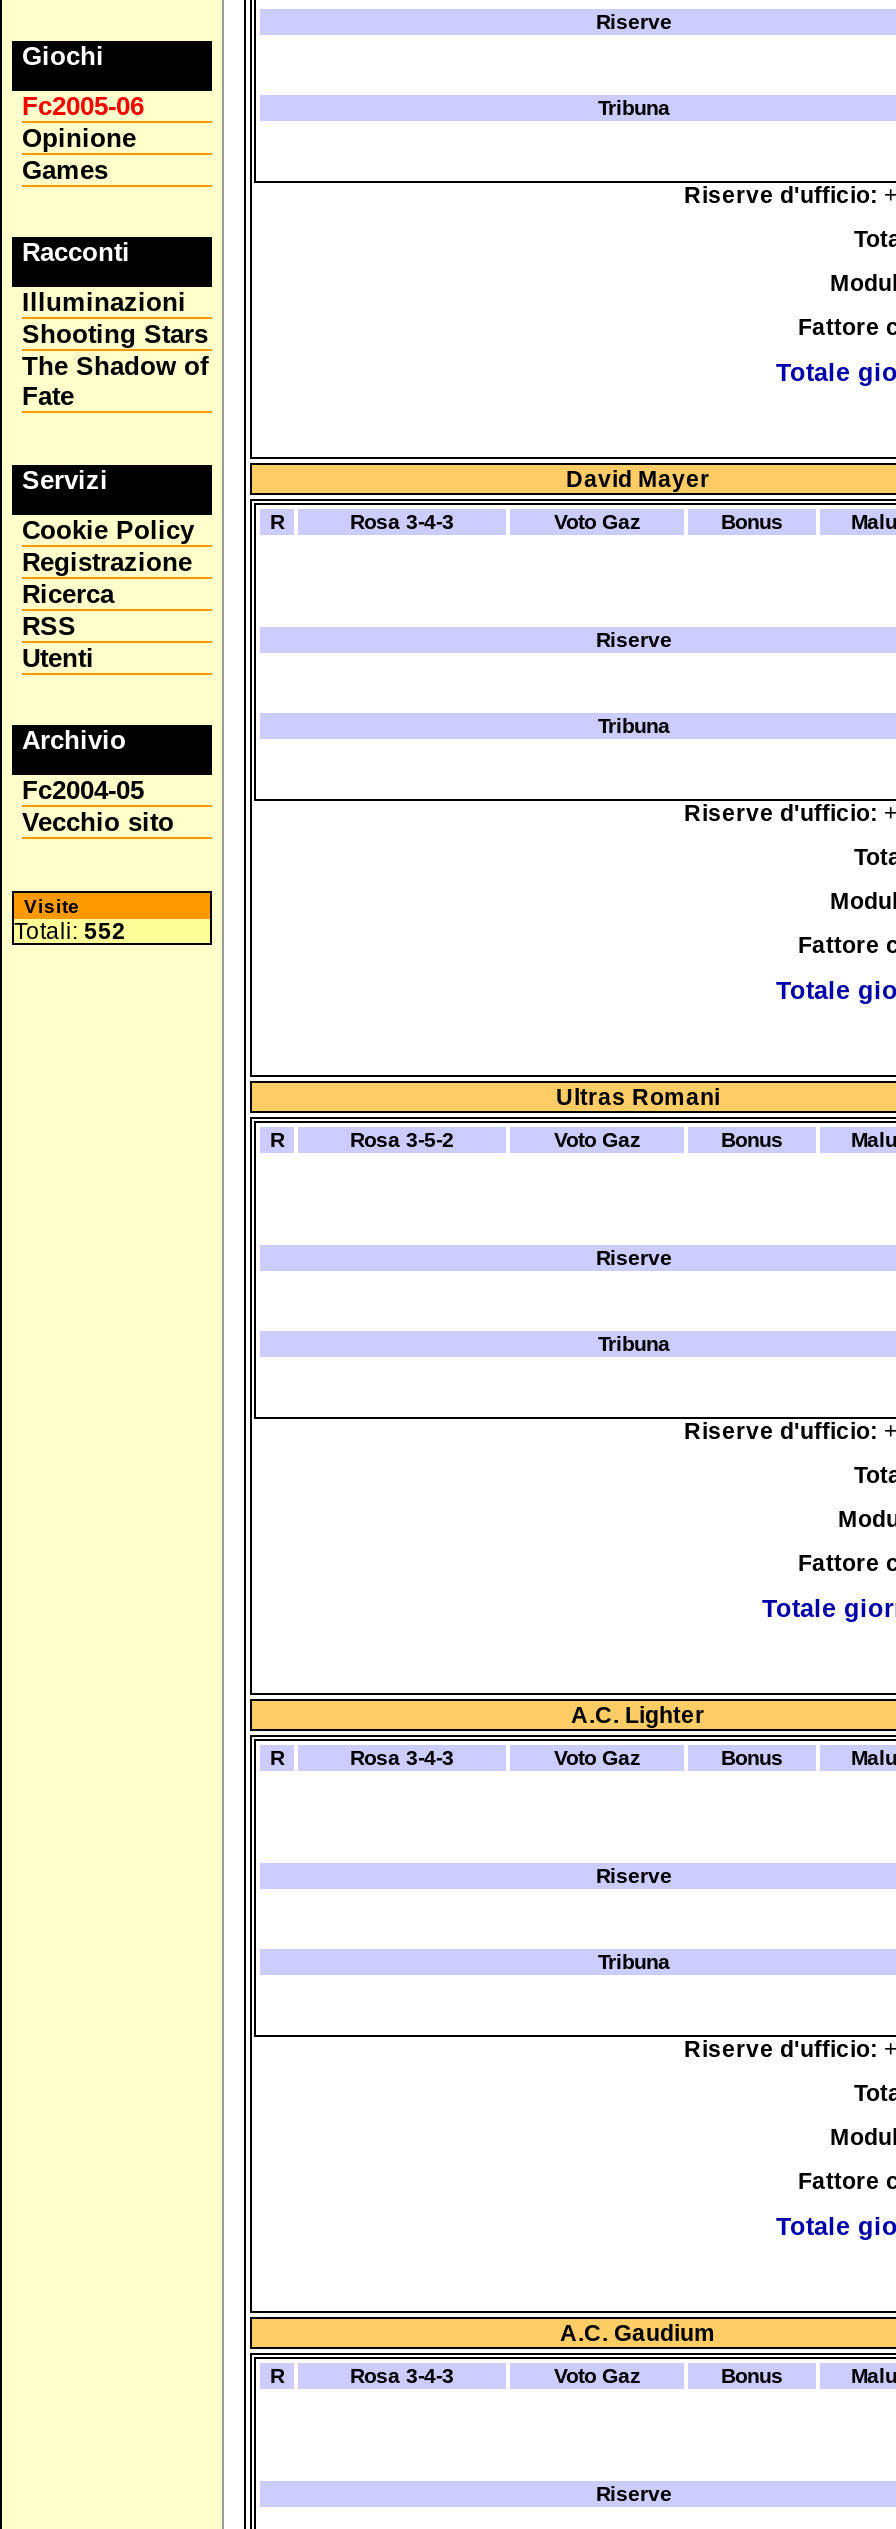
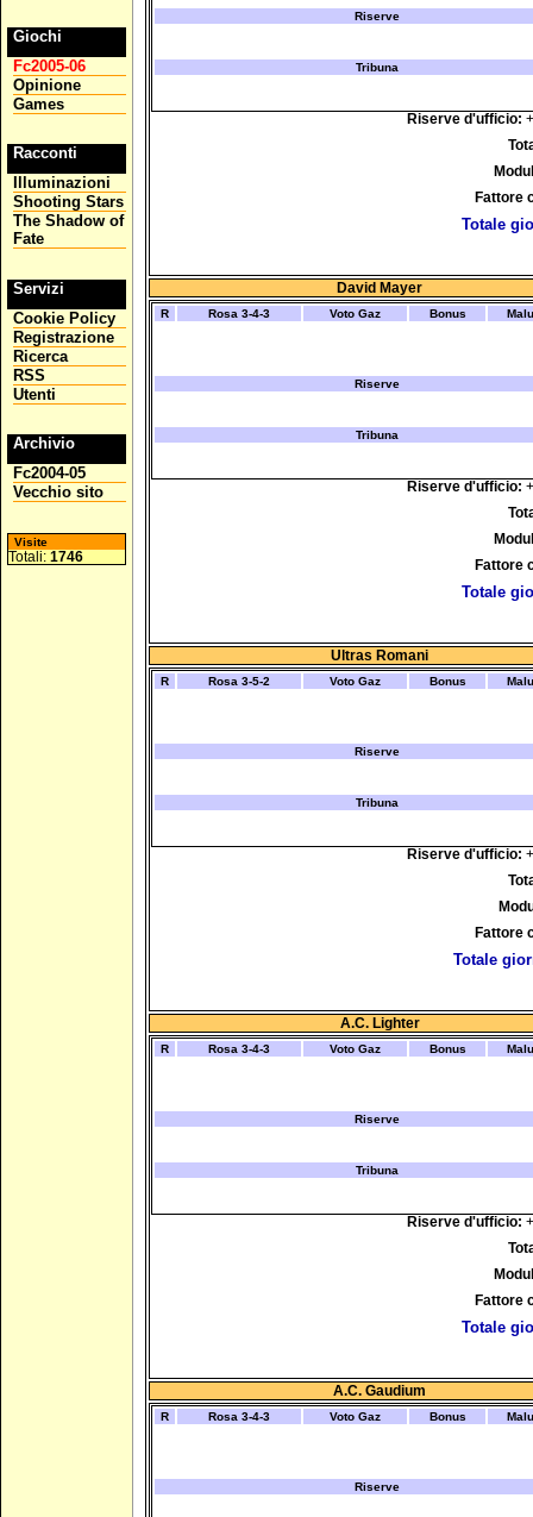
- Totali: 552
+ Totali: 1746
